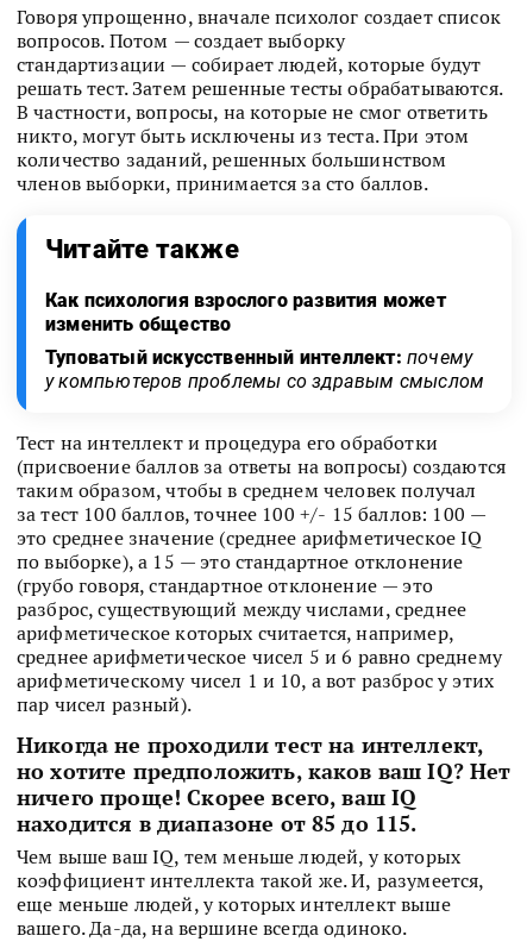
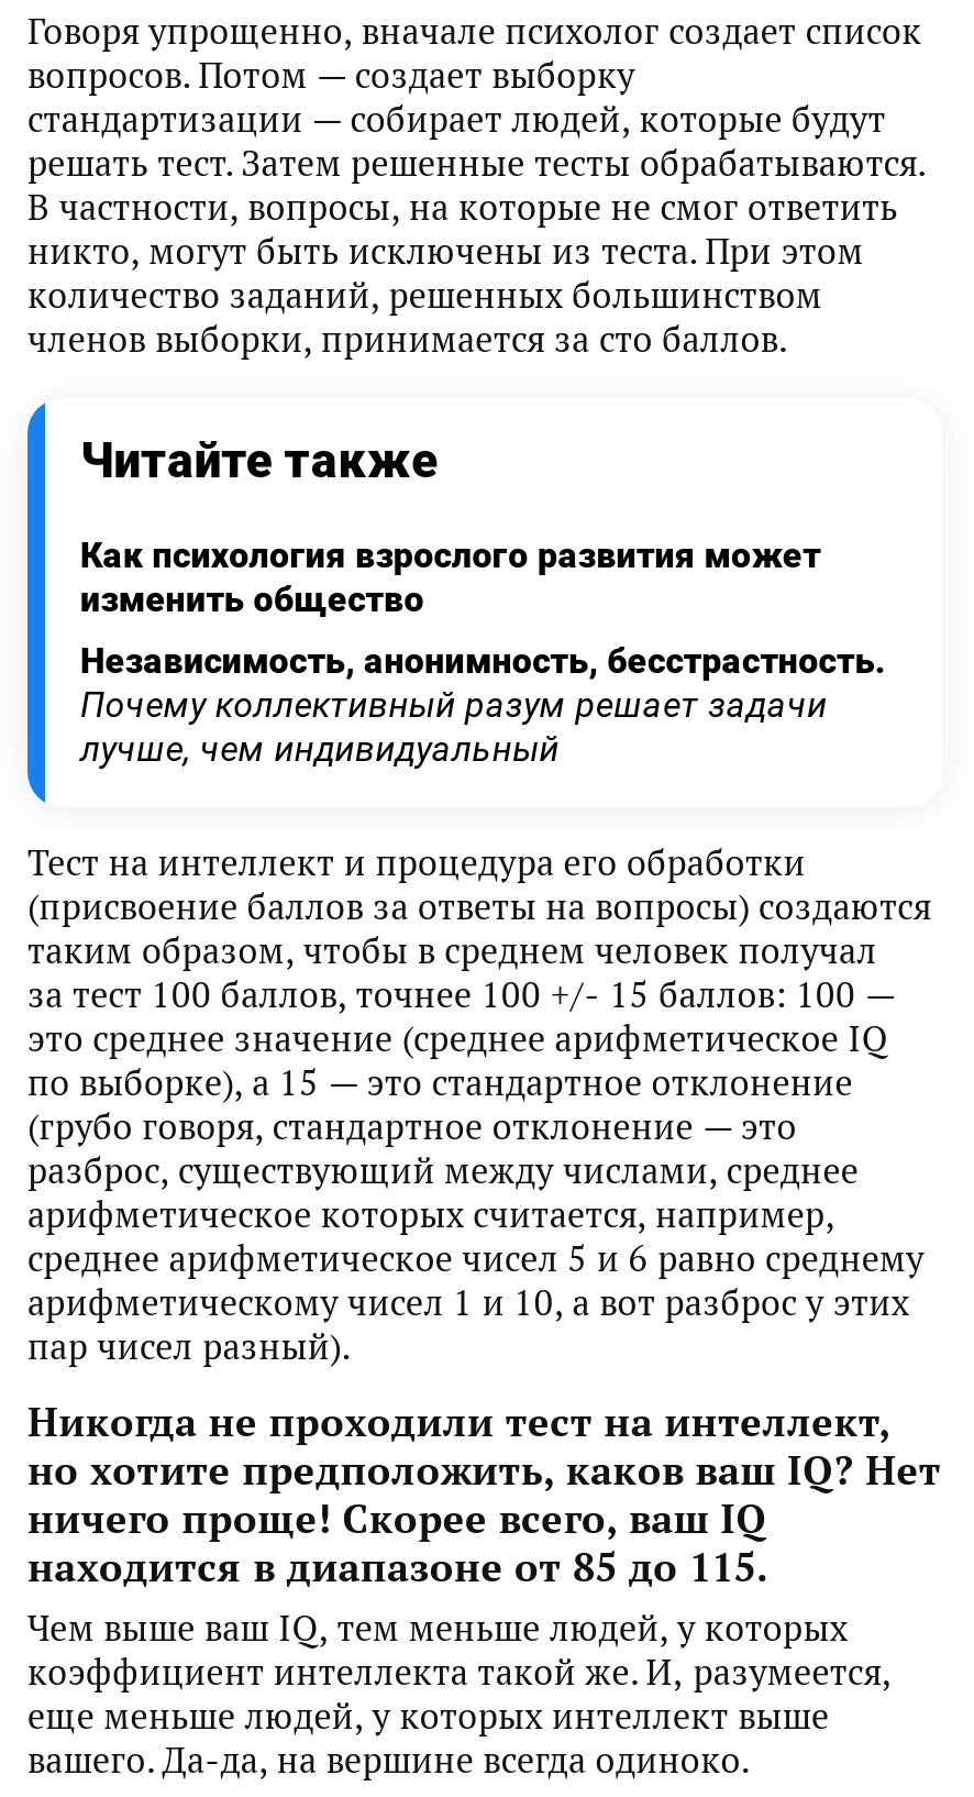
- Туповатый искусственный интеллект: почему
- у компьютеров проблемы со здравым смыслом
+ Независимость, анонимность, бесстрастность.
+ Почему коллективный разум решает задачи
+ лучше, чем индивидуальный
